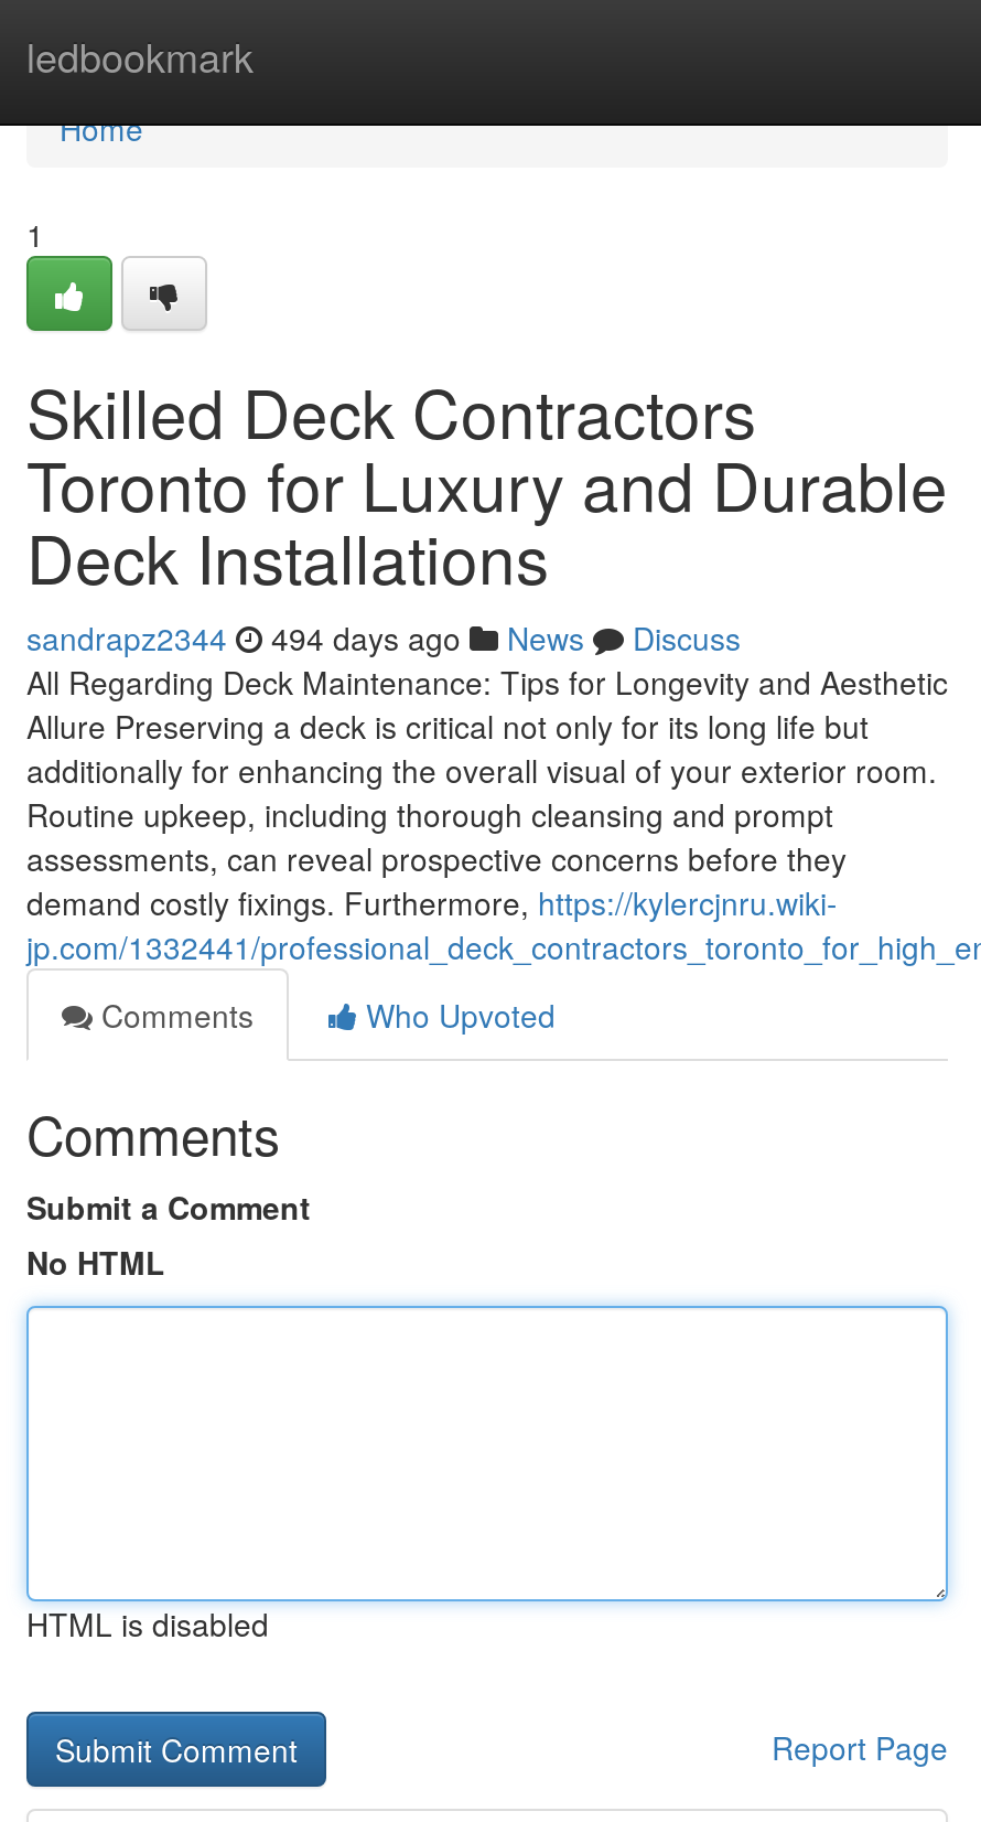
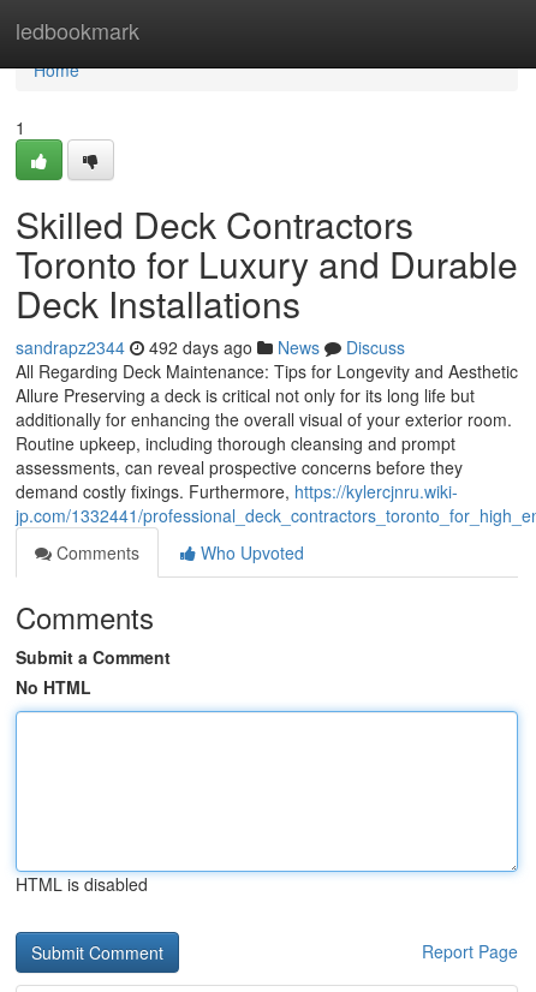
- sandrapz2344 494 days ago News Discuss
+ sandrapz2344 492 days ago News Discuss
